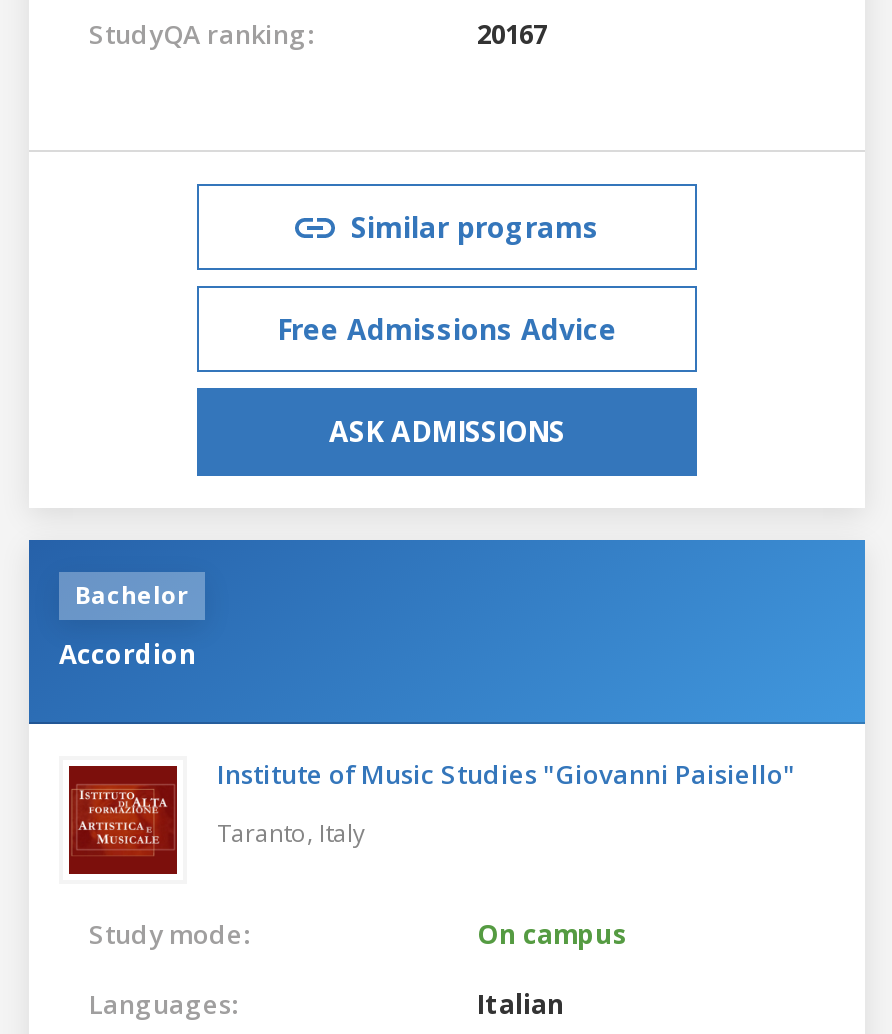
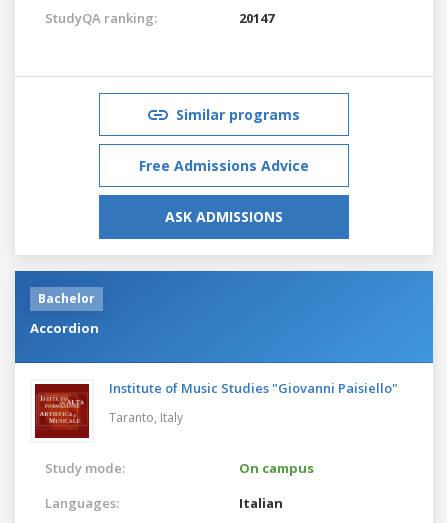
- 20167
+ 20147
